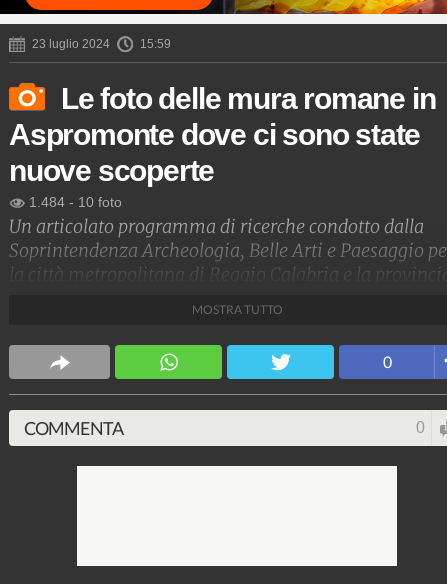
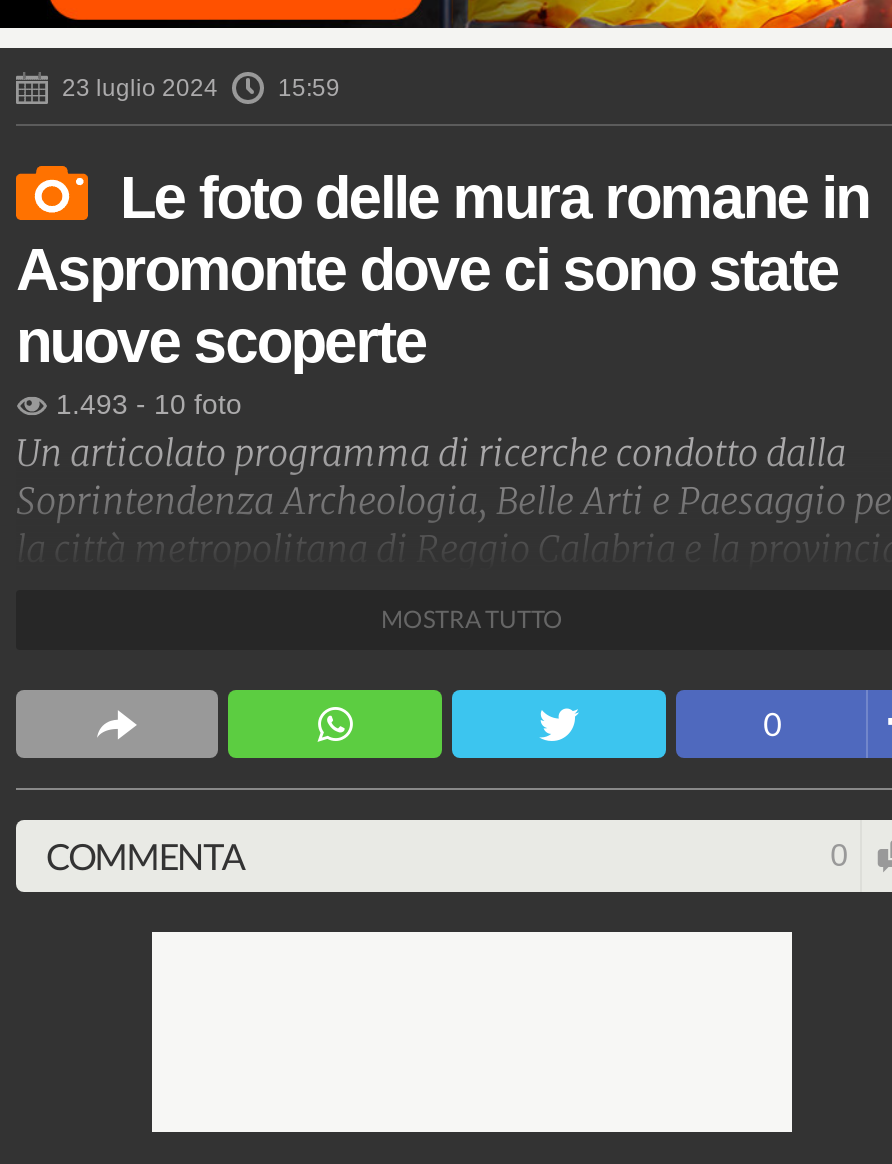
- 1.484 - 10 foto
+ 1.493 - 10 foto
